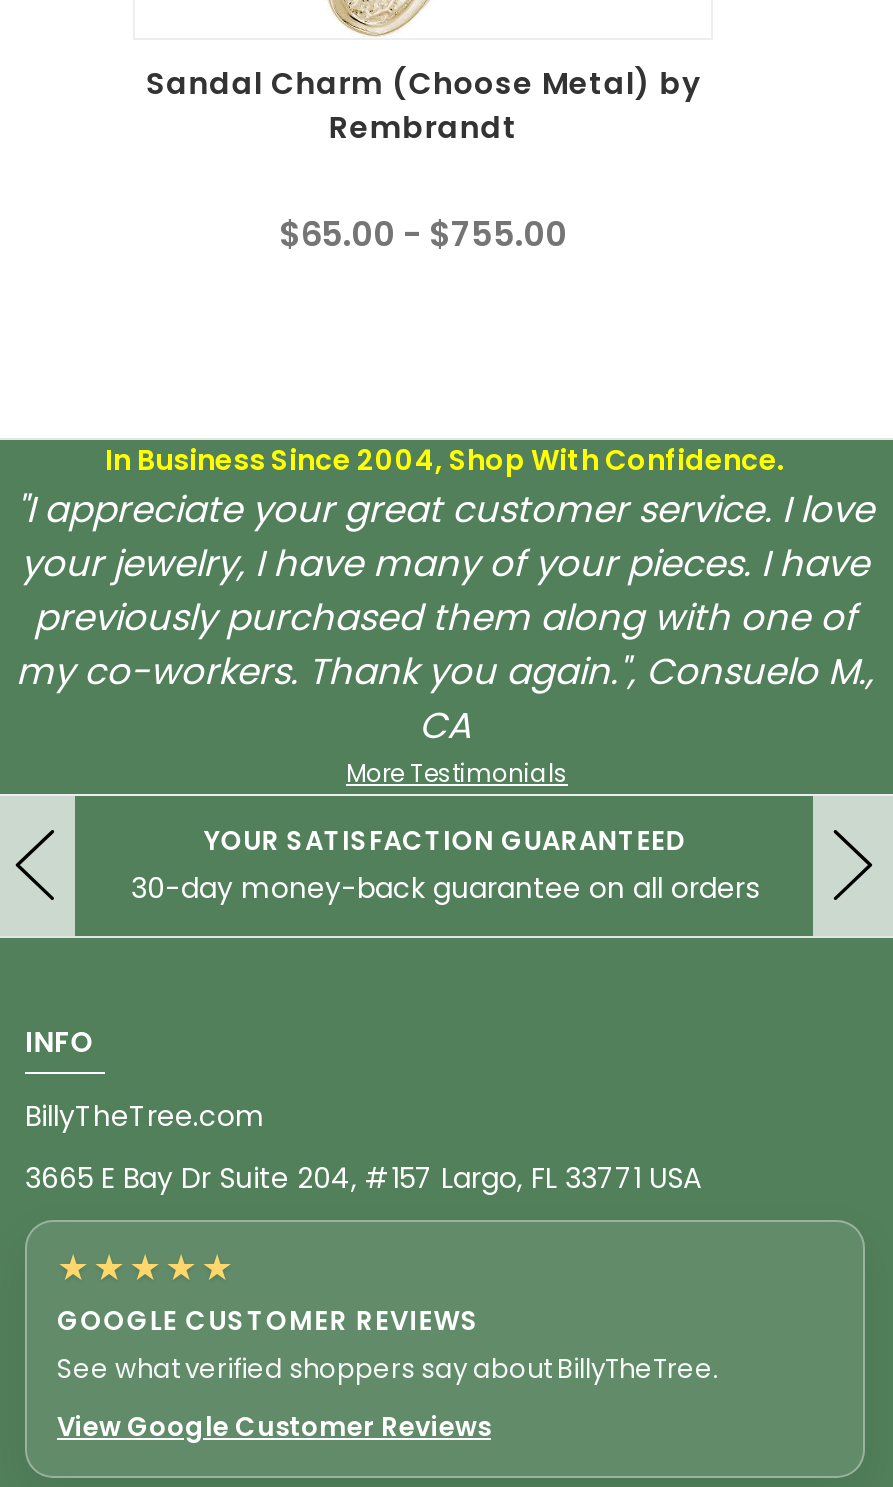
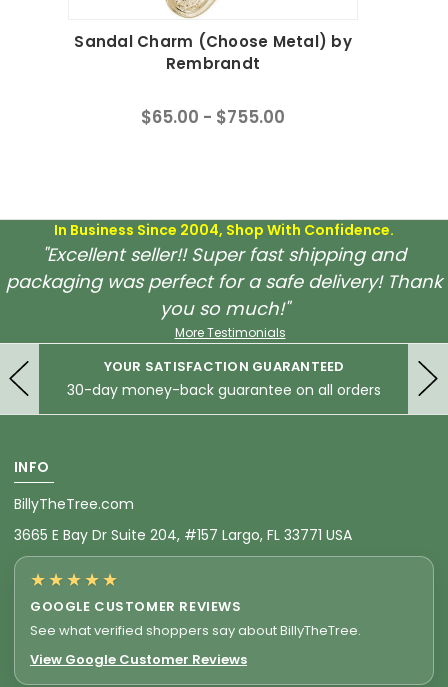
- "I appreciate your great customer service. I love
- your jewelry, I have many of your pieces. I have
- previously purchased them along with one of
- my co-workers. Thank you again.", Consuelo M.,
- CA
+ "Excellent seller!! Super fast shipping and
+ packaging was perfect for a safe delivery! Thank
+ you so much!"
